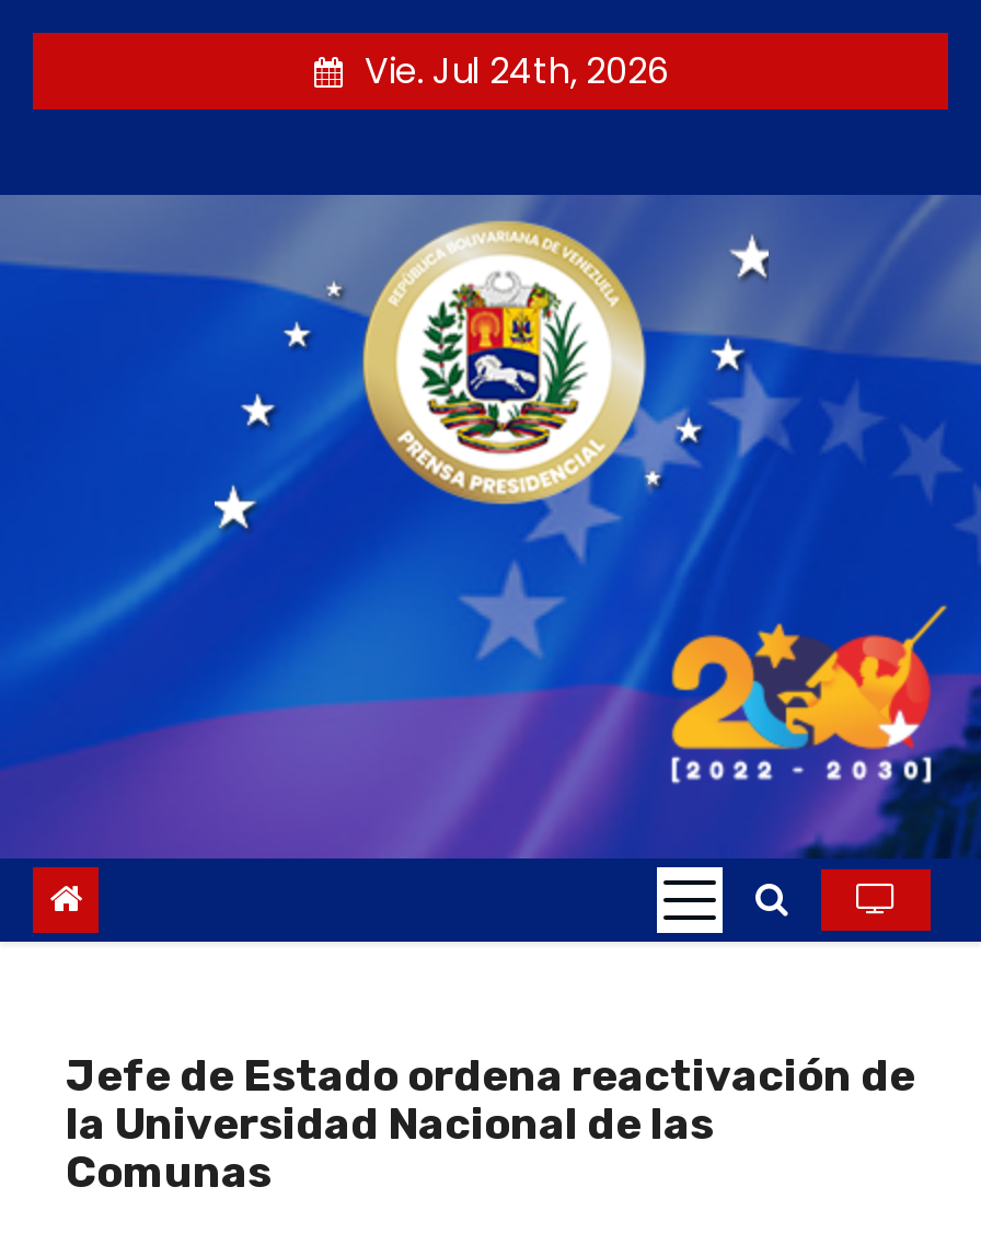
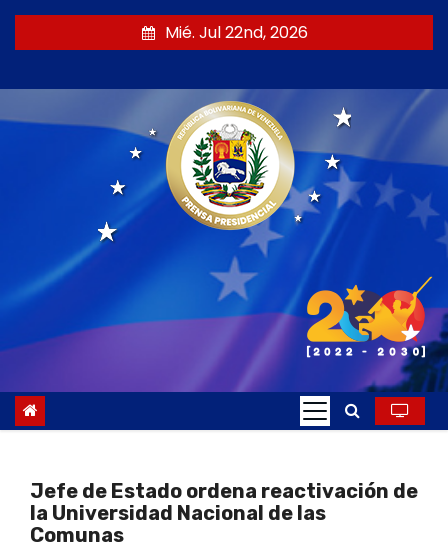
- Vie. Jul 24th, 2026
+ Mié. Jul 22nd, 2026
